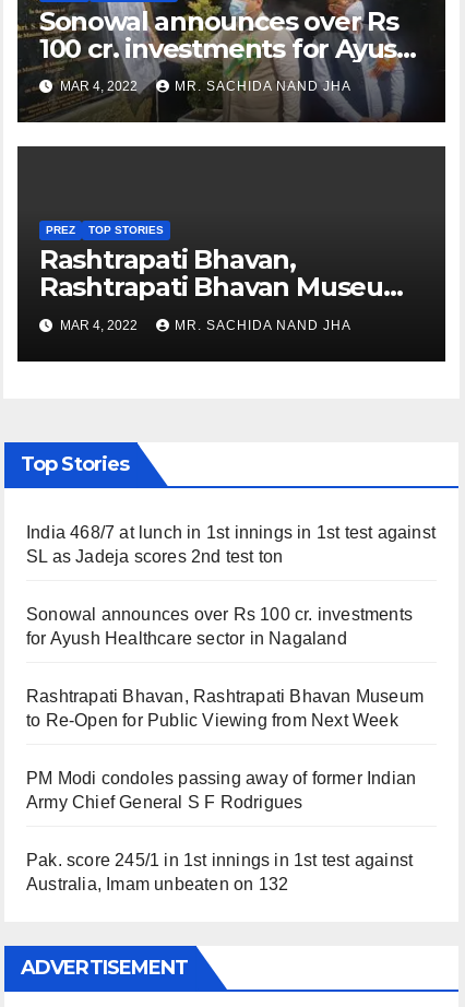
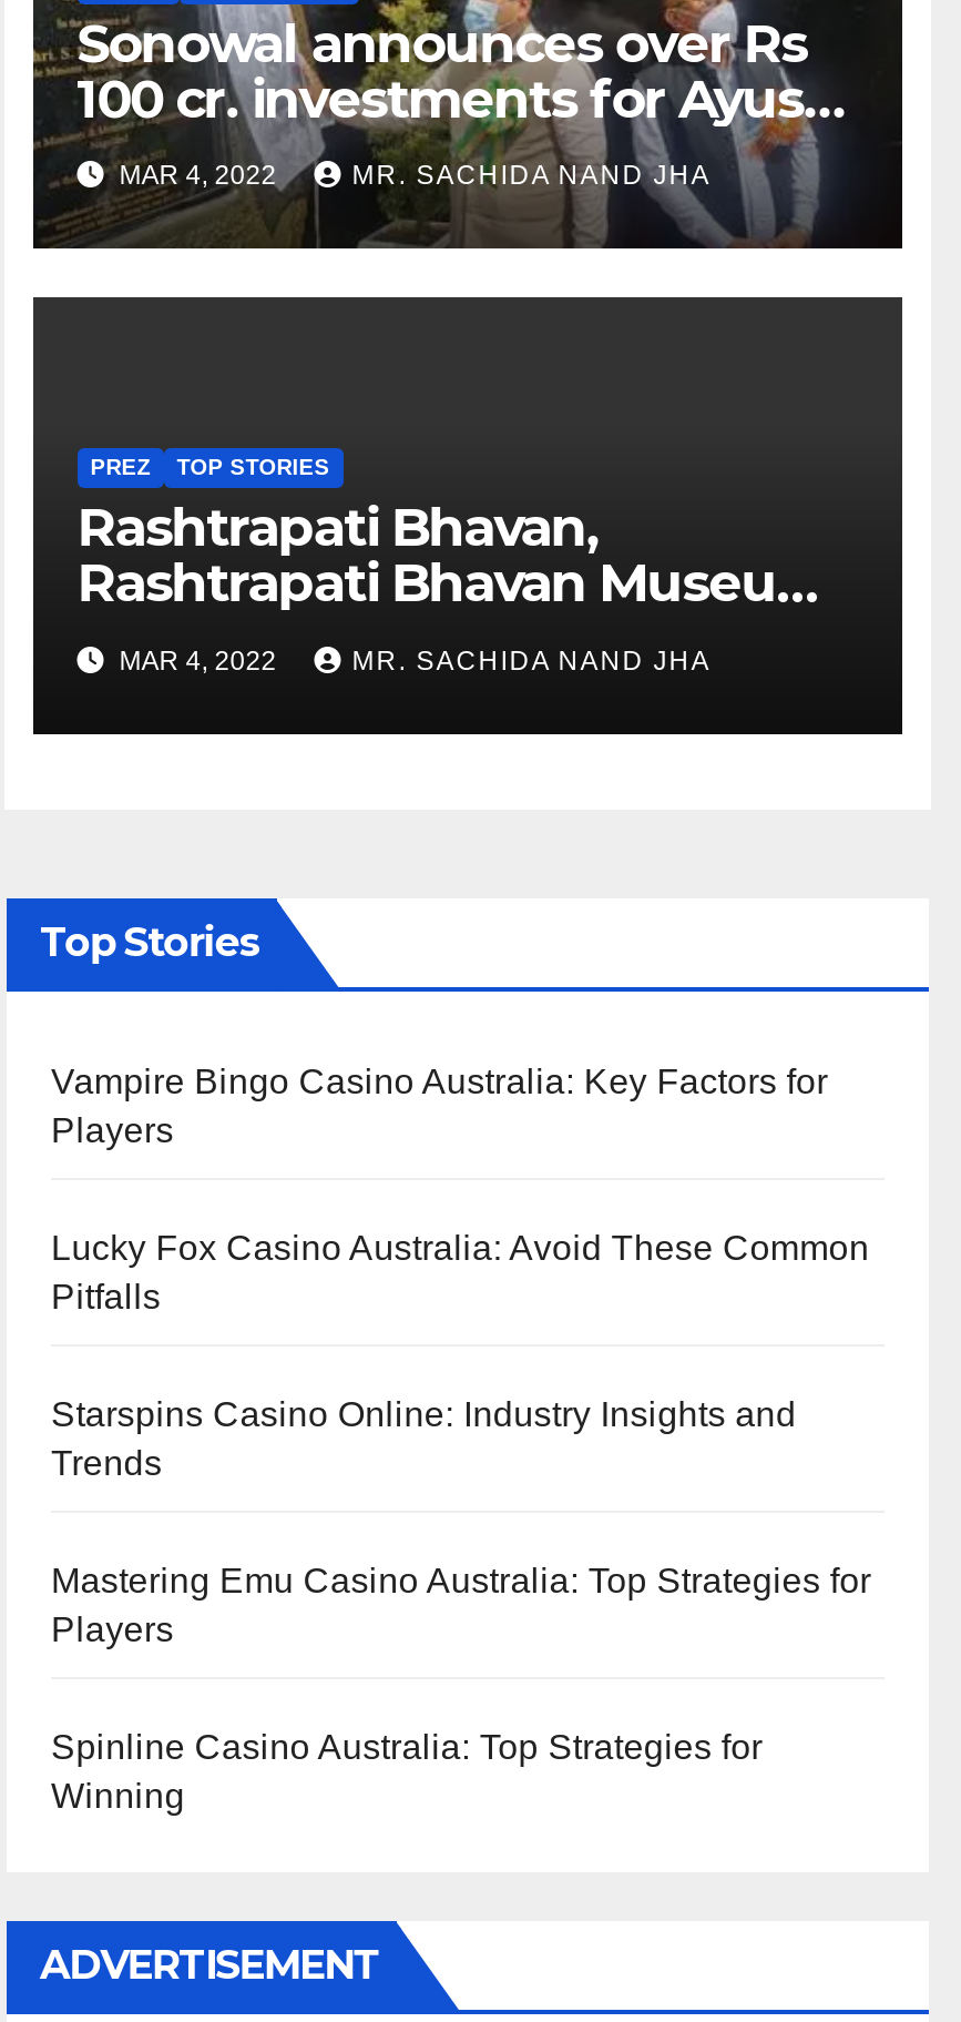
- India 468/7 at lunch in 1st innings in 1st test against
- SL as Jadeja scores 2nd test ton
+ Vampire Bingo Casino Australia: Key Factors for
+ Players

- Sonowal announces over Rs 100 cr. investments
- for Ayush Healthcare sector in Nagaland
+ Lucky Fox Casino Australia: Avoid These Common
+ Pitfalls

- Rashtrapati Bhavan, Rashtrapati Bhavan Museum
- to Re-Open for Public Viewing from Next Week
+ Starspins Casino Online: Industry Insights and
+ Trends

- PM Modi condoles passing away of former Indian
- Army Chief General S F Rodrigues
+ Mastering Emu Casino Australia: Top Strategies for
+ Players

- Pak. score 245/1 in 1st innings in 1st test against
- Australia, Imam unbeaten on 132
+ Spinline Casino Australia: Top Strategies for
+ Winning
